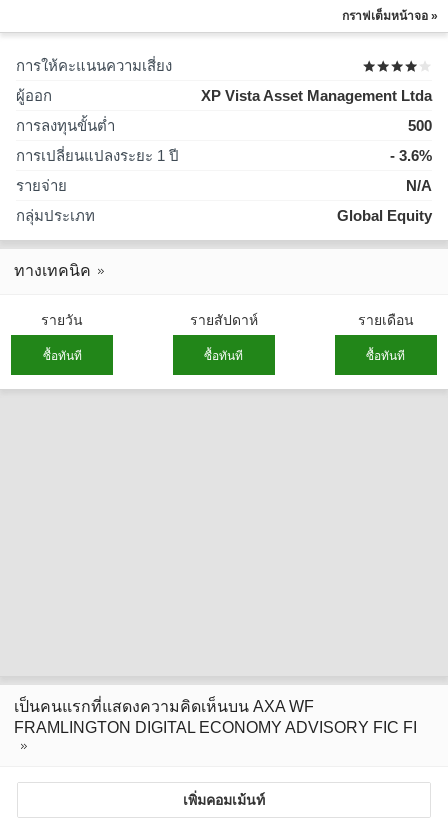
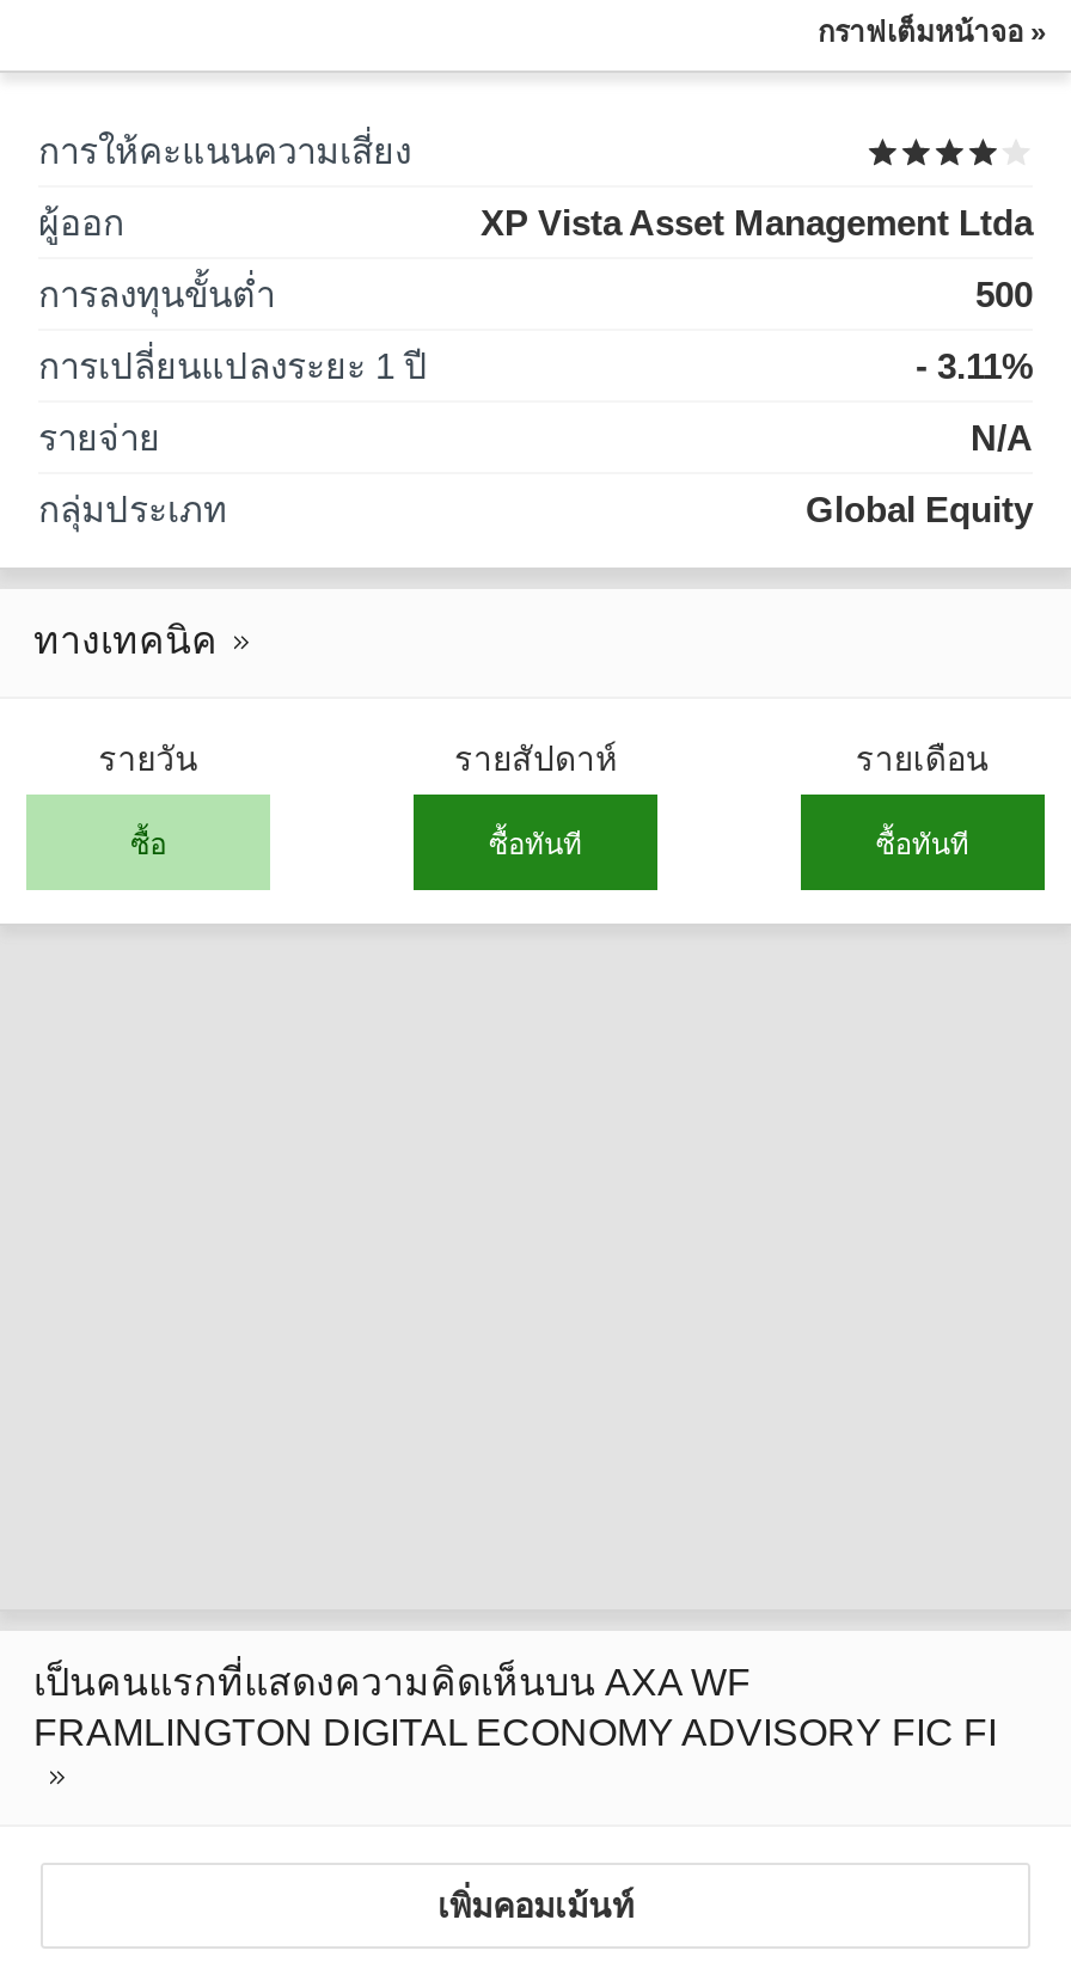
- - 3.6%
+ - 3.11%

- ซื้อทันที
+ ซื้อ
